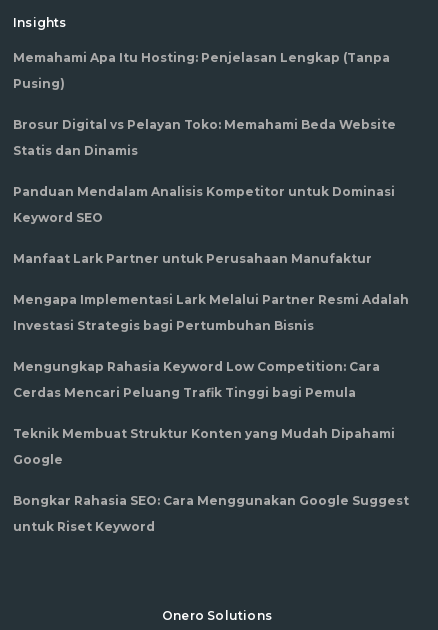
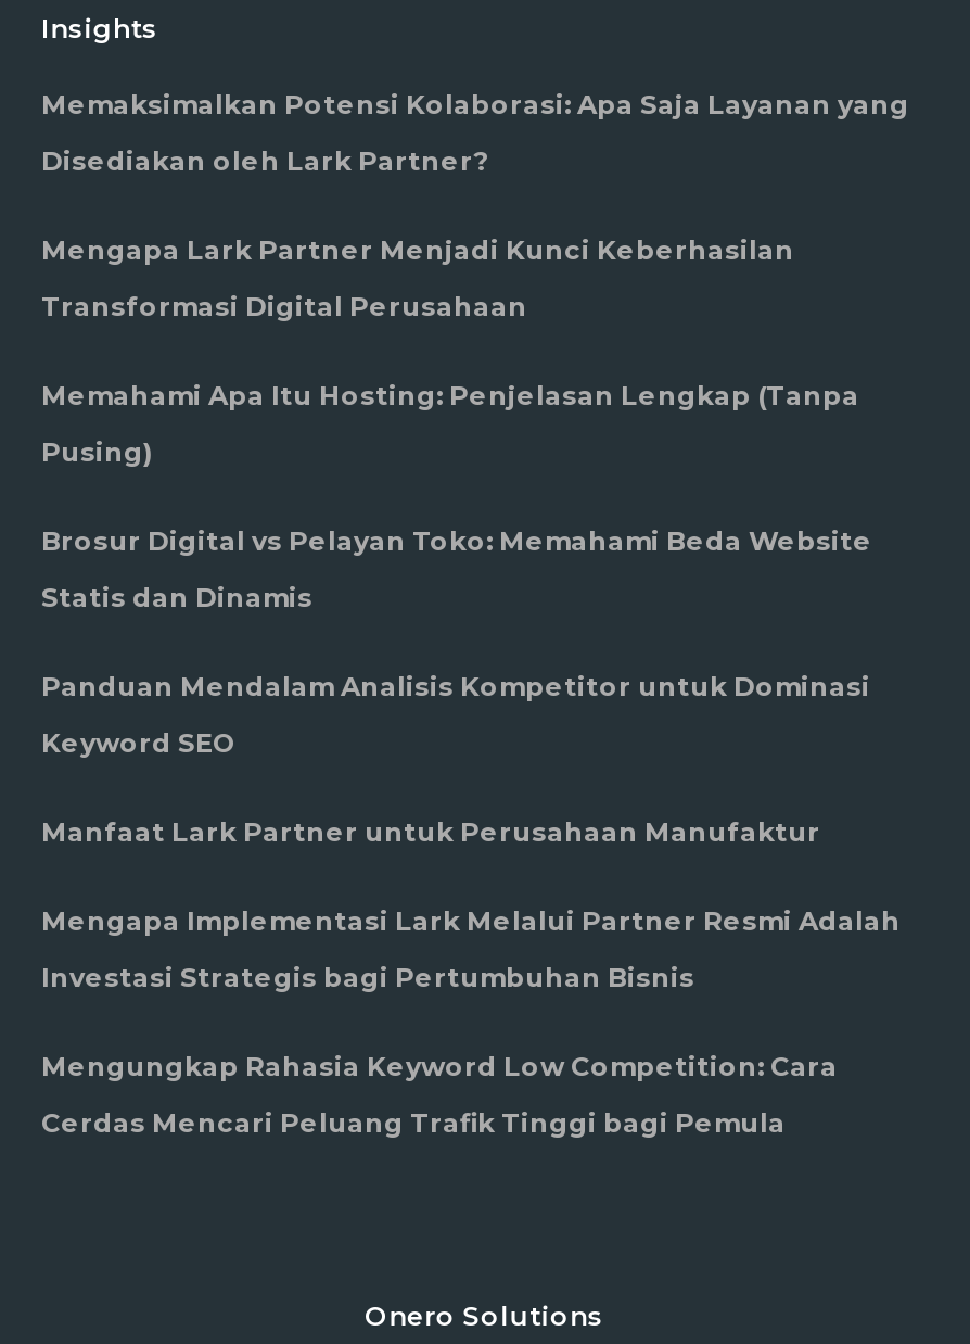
+ Memaksimalkan Potensi Kolaborasi: Apa Saja Layanan yang
+ Disediakan oleh Lark Partner?
+ Mengapa Lark Partner Menjadi Kunci Keberhasilan
+ Transformasi Digital Perusahaan

moved down: Memahami Apa Itu Hosting: Penjelasan Lengkap (Tanpa | Pusing) | Brosur Digital vs Pelayan Toko: Memahami Beda Website | ... | Mengungkap Rahasia Keyword Low Competition: Cara | Cerdas Mencari Peluang Trafik Tinggi bagi Pemula

- Teknik Membuat Struktur Konten yang Mudah Dipahami
- Google
- Bongkar Rahasia SEO: Cara Menggunakan Google Suggest
- untuk Riset Keyword
